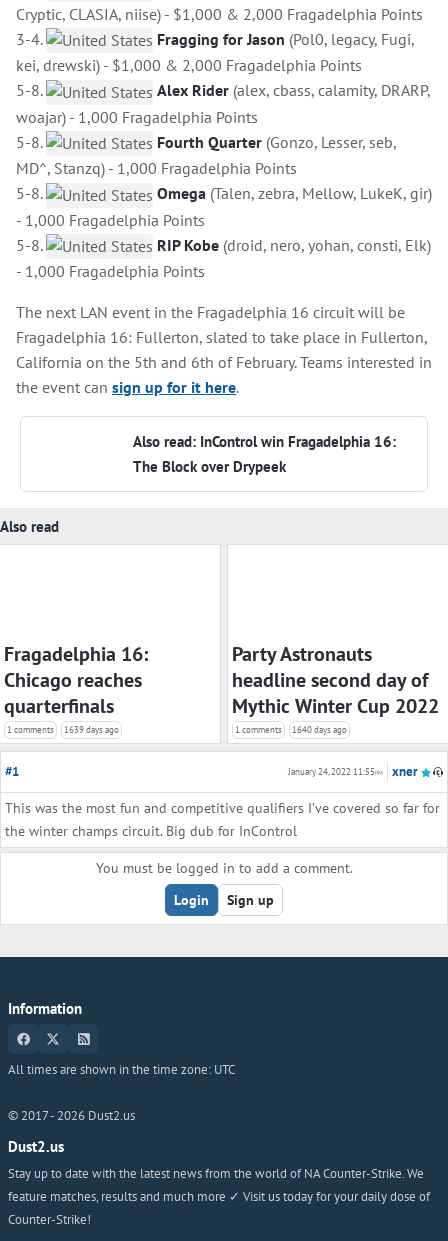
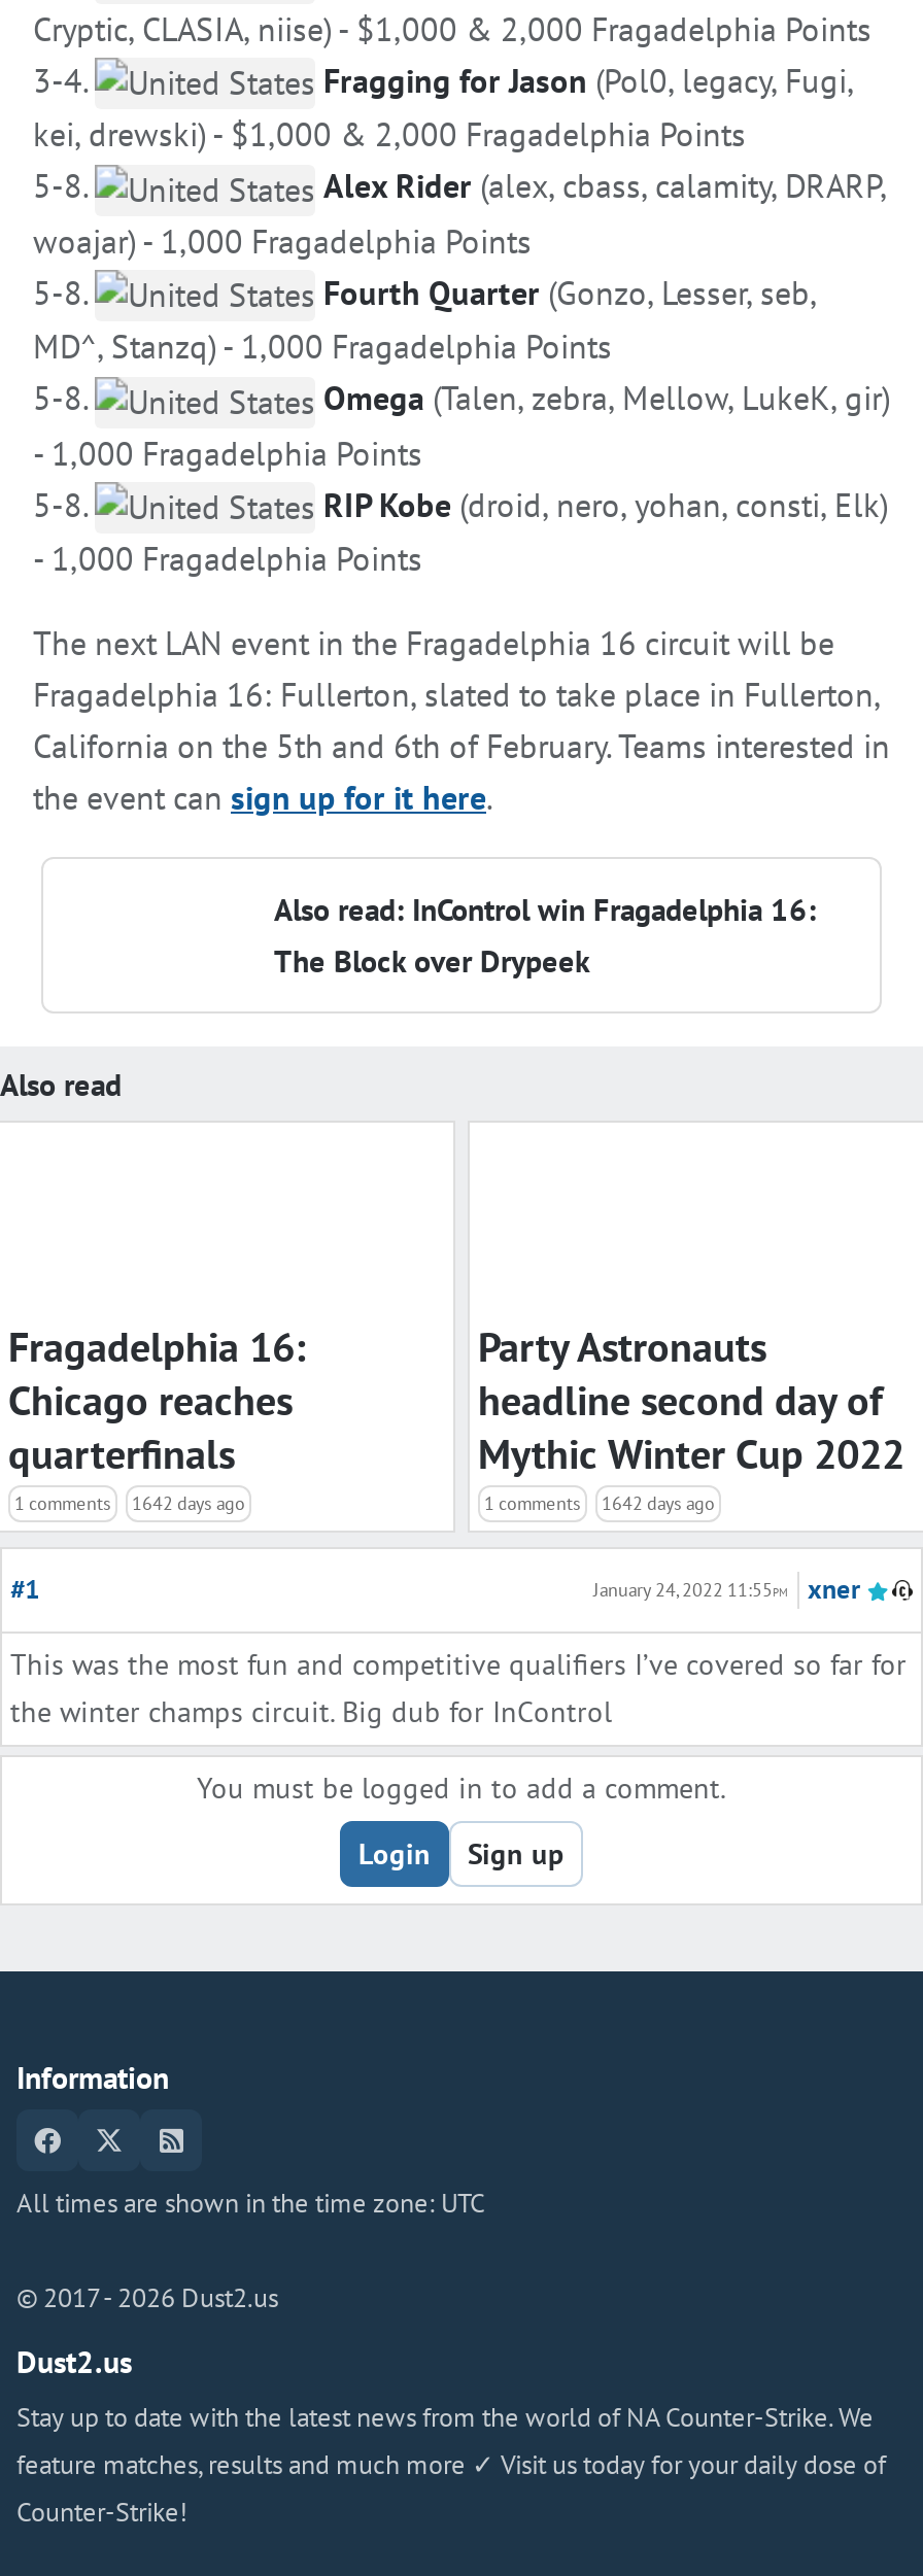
- 1 comments 1639 days ago
+ 1 comments 1642 days ago

- 1 comments 1640 days ago
+ 1 comments 1642 days ago
